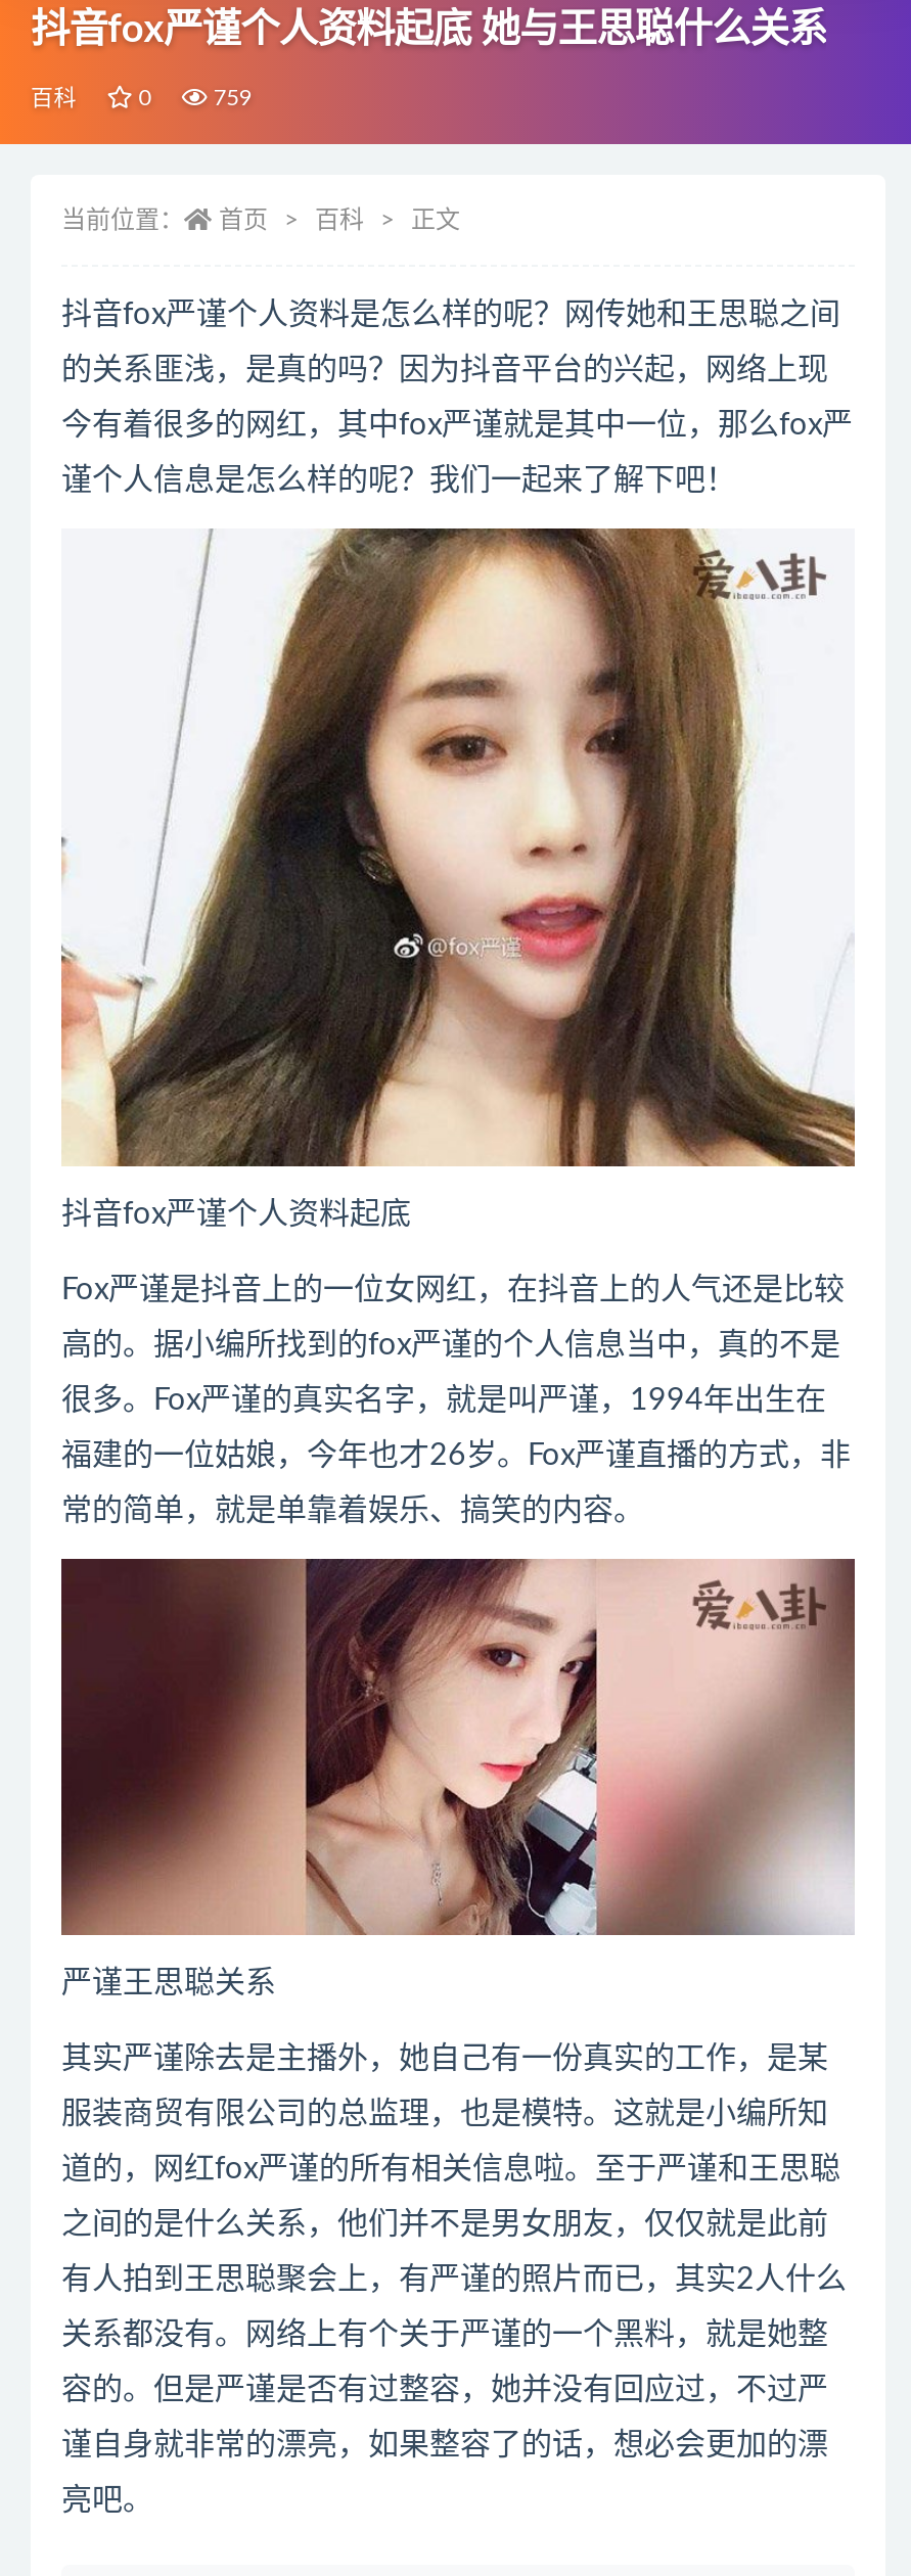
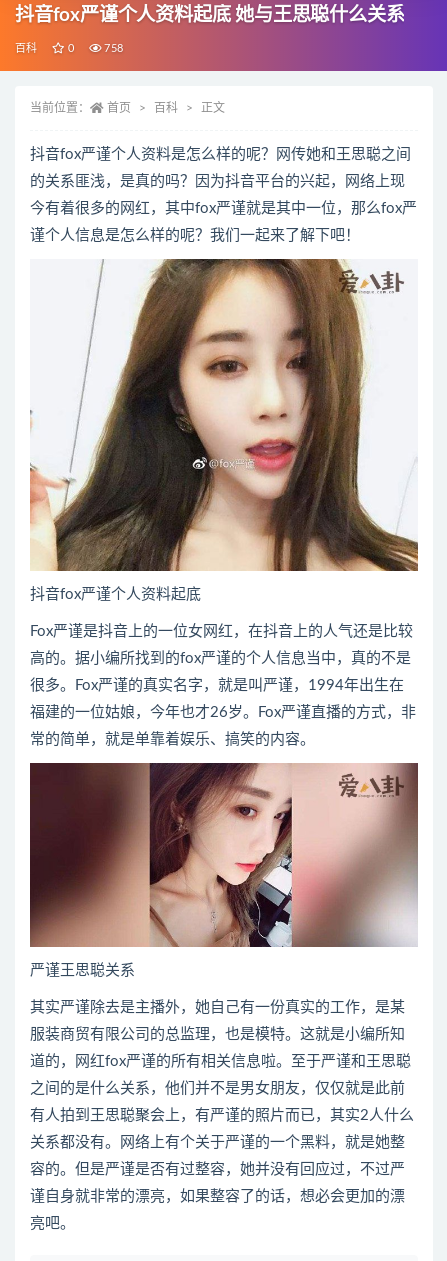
- 759
+ 758
